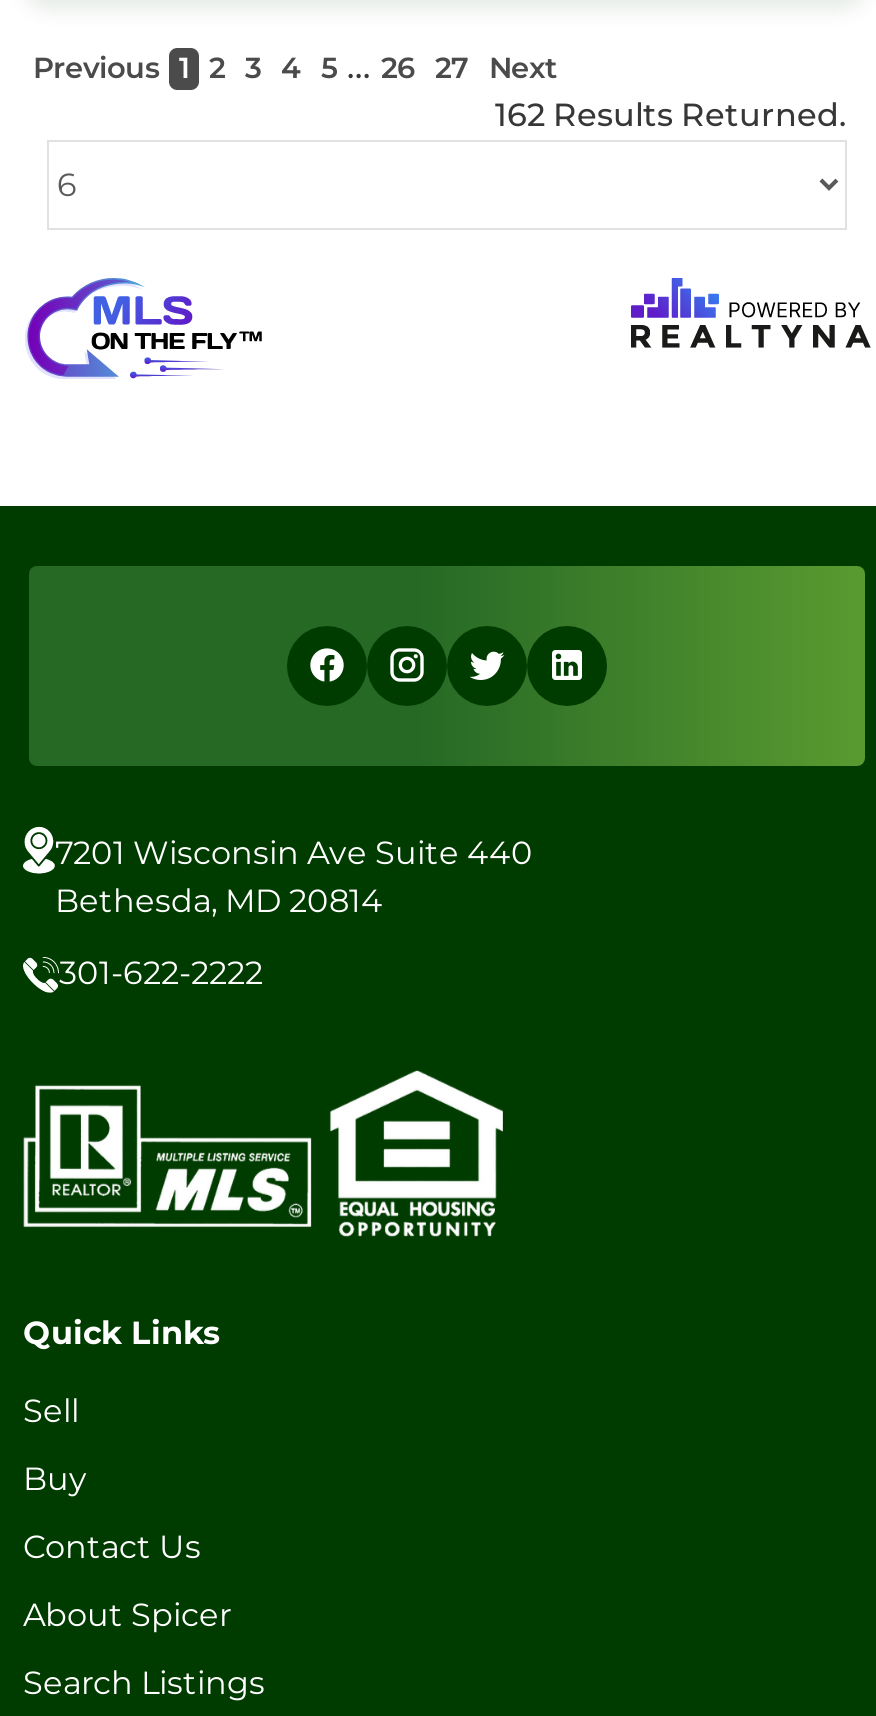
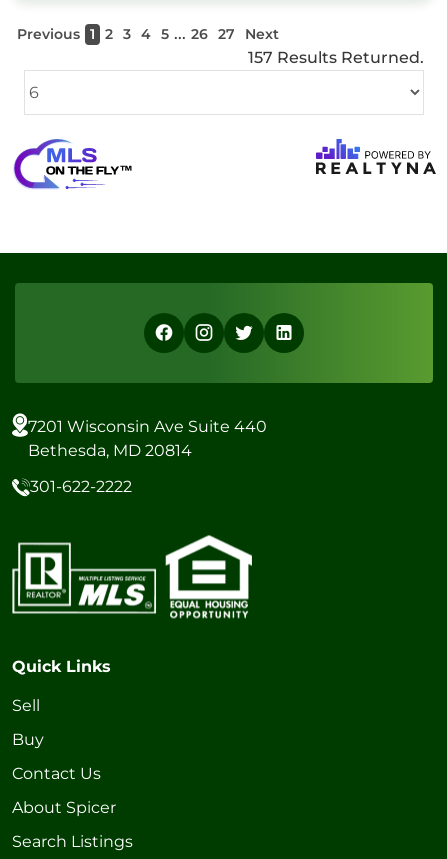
- 162 Results Returned.
+ 157 Results Returned.
